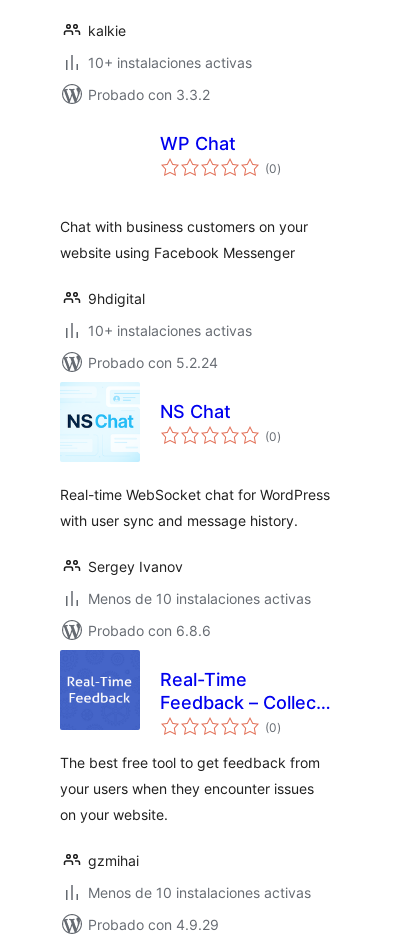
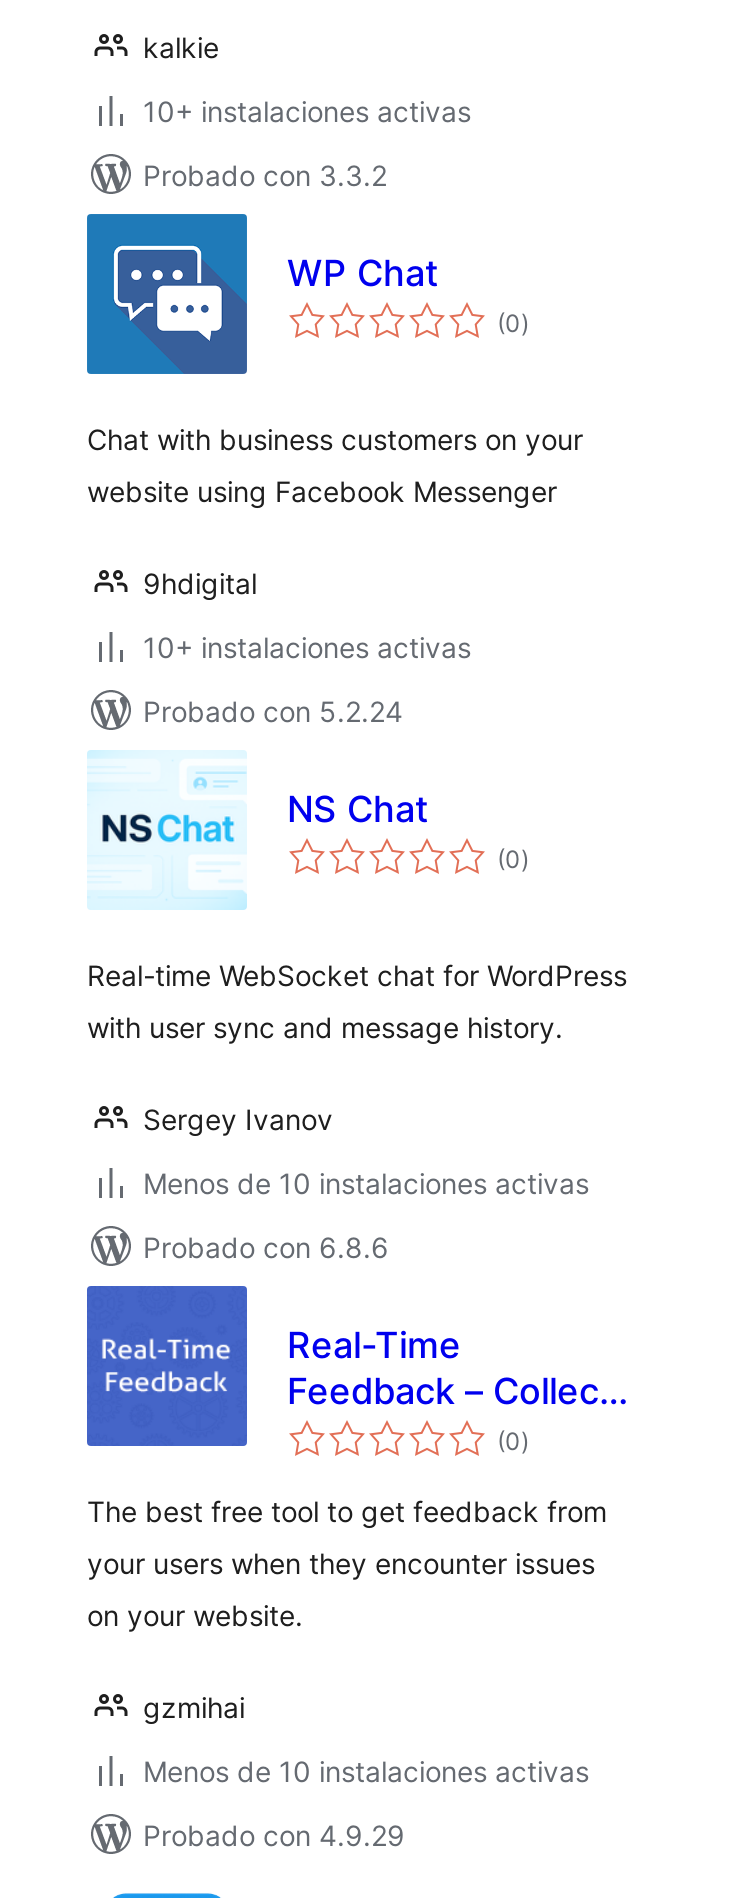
+ [image]
